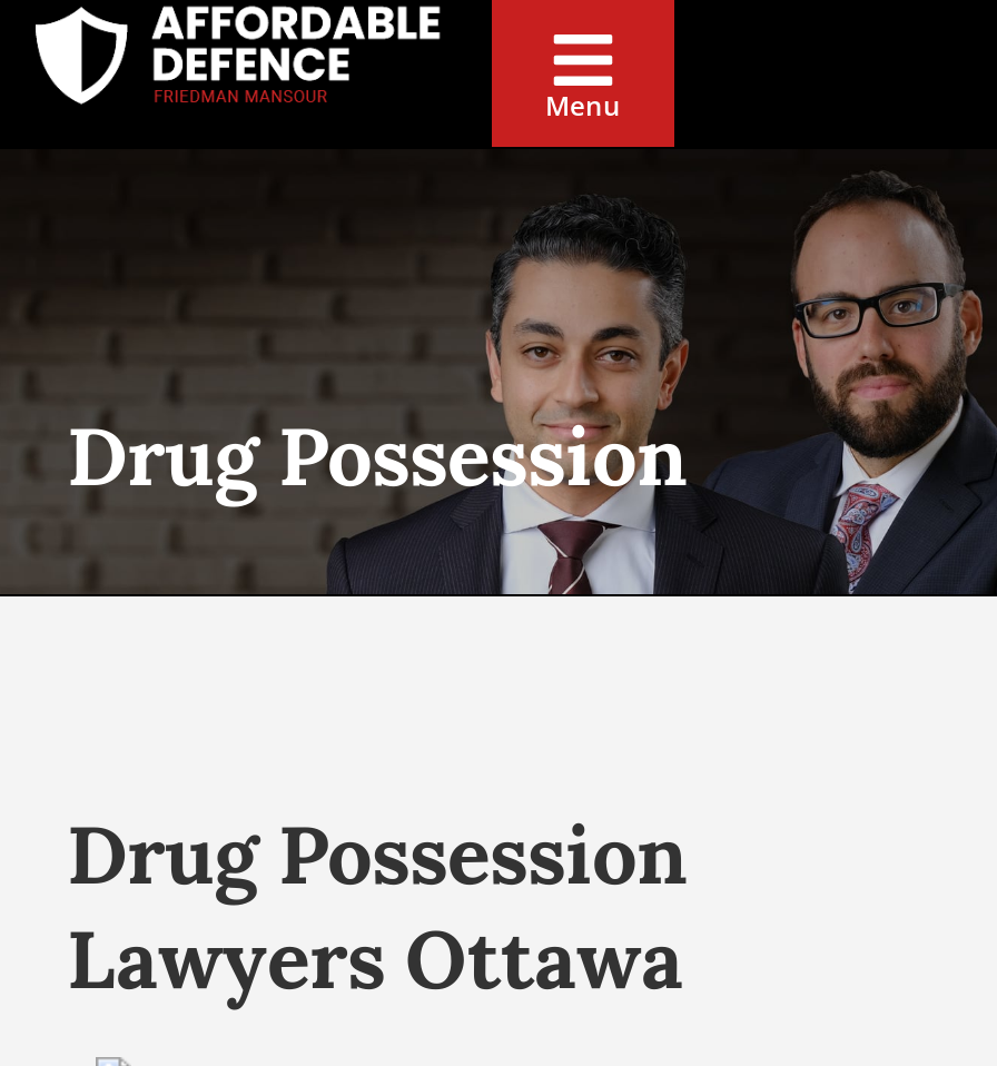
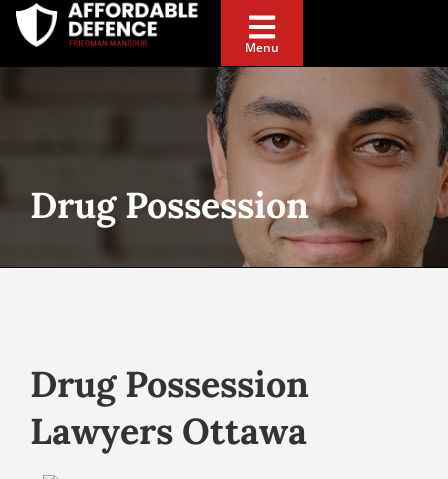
- [image]
+ [image]
